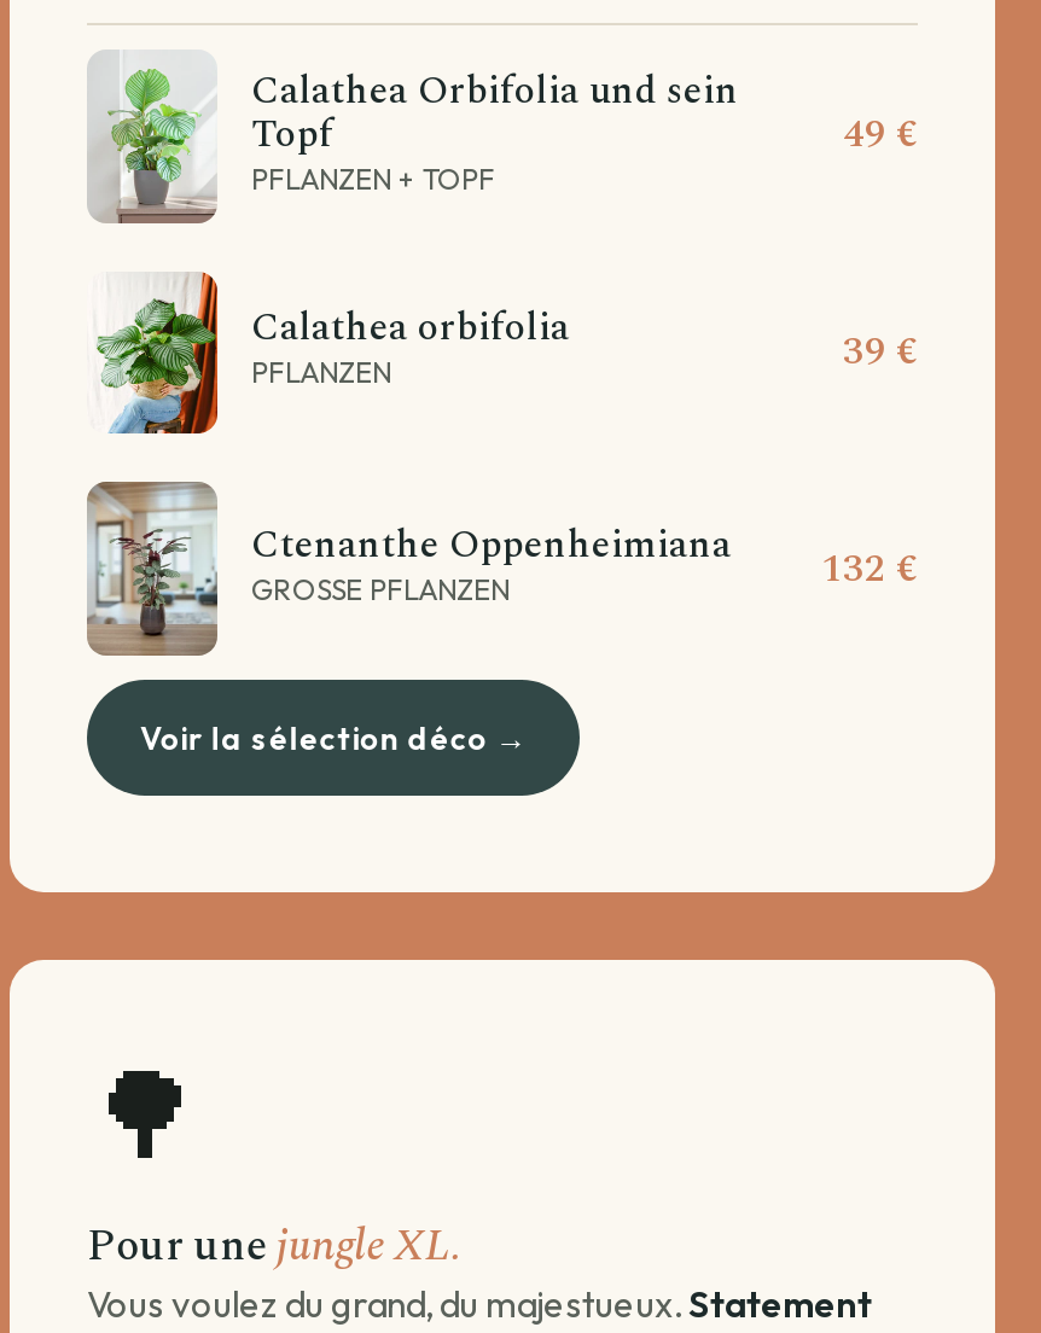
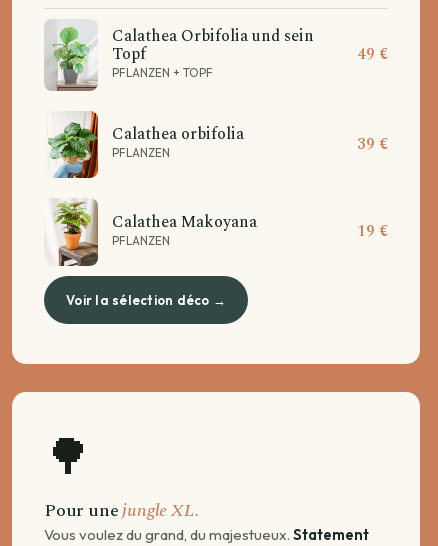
- [image]
- Ctenanthe Oppenheimiana
- GROSSE PFLANZEN
- 132 €
+ [image]
+ Calathea Makoyana
+ PFLANZEN
+ 19 €
